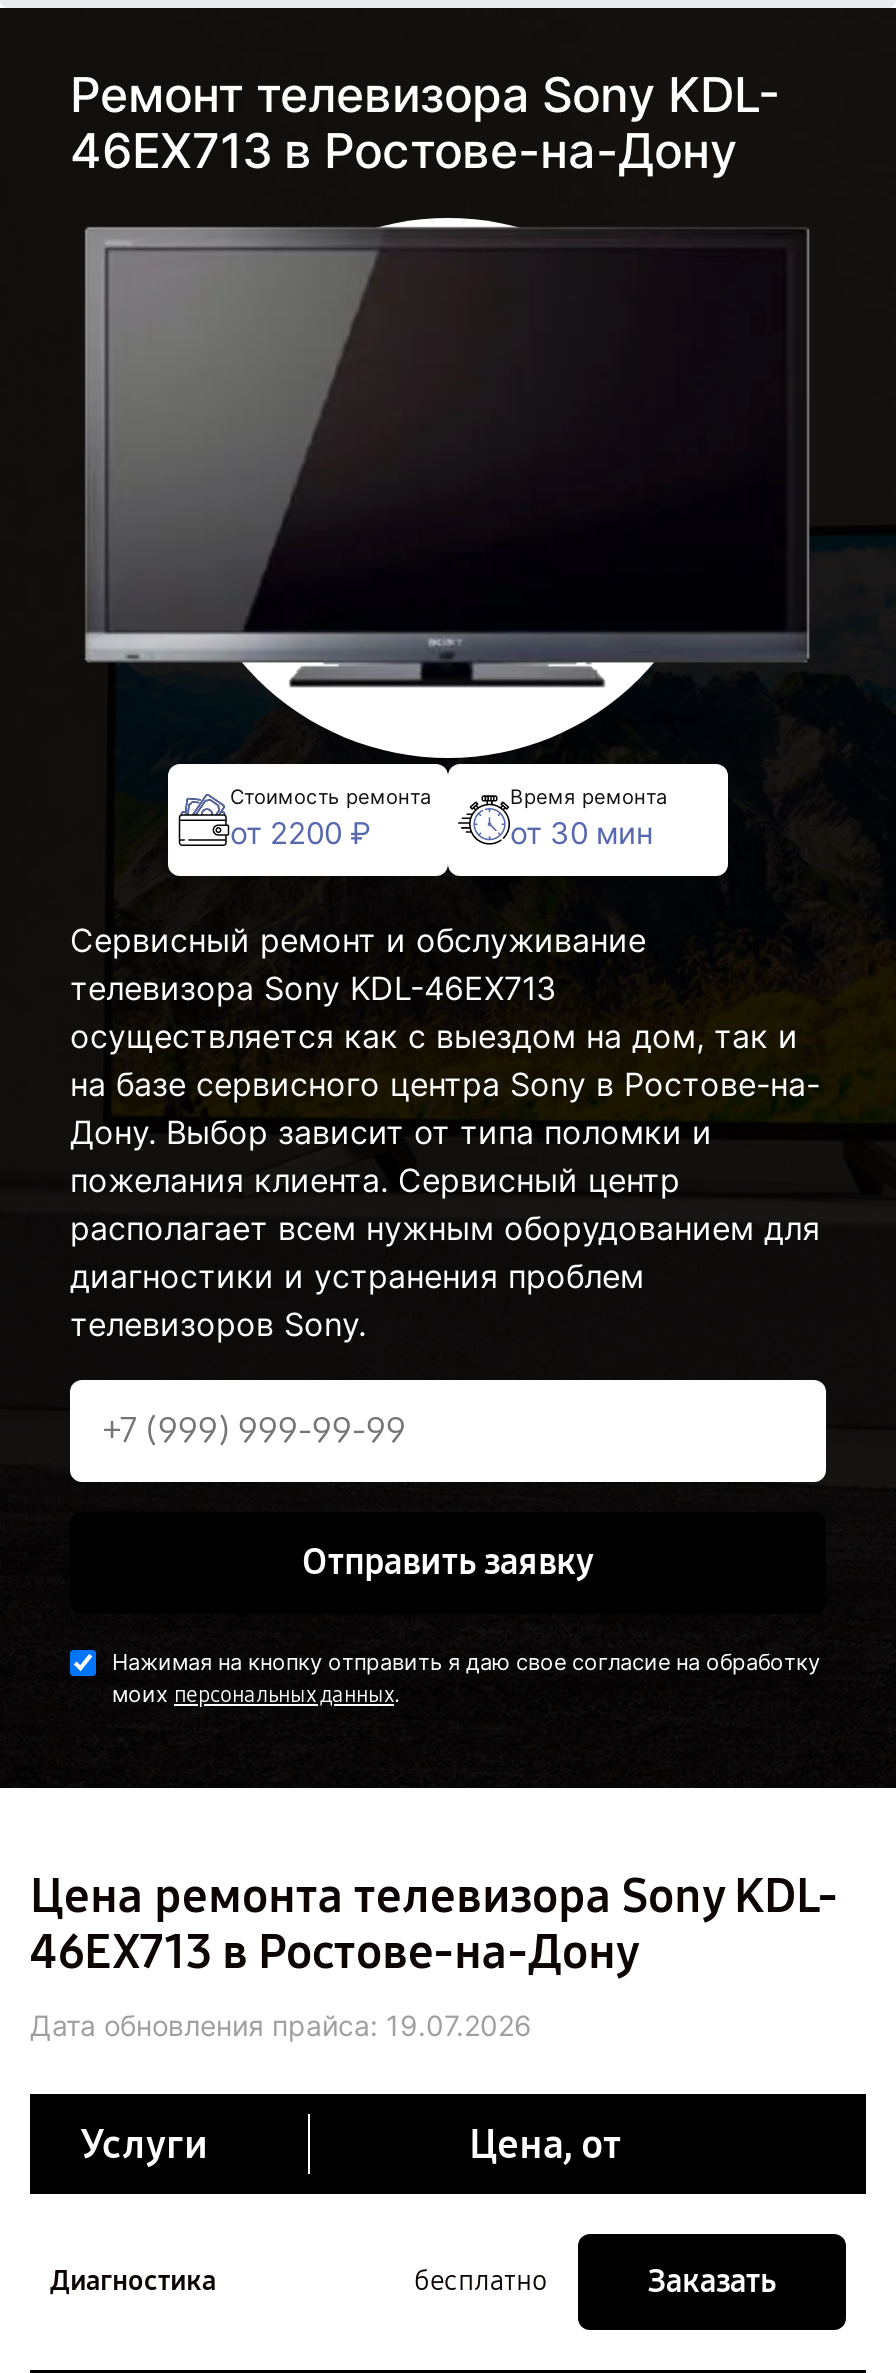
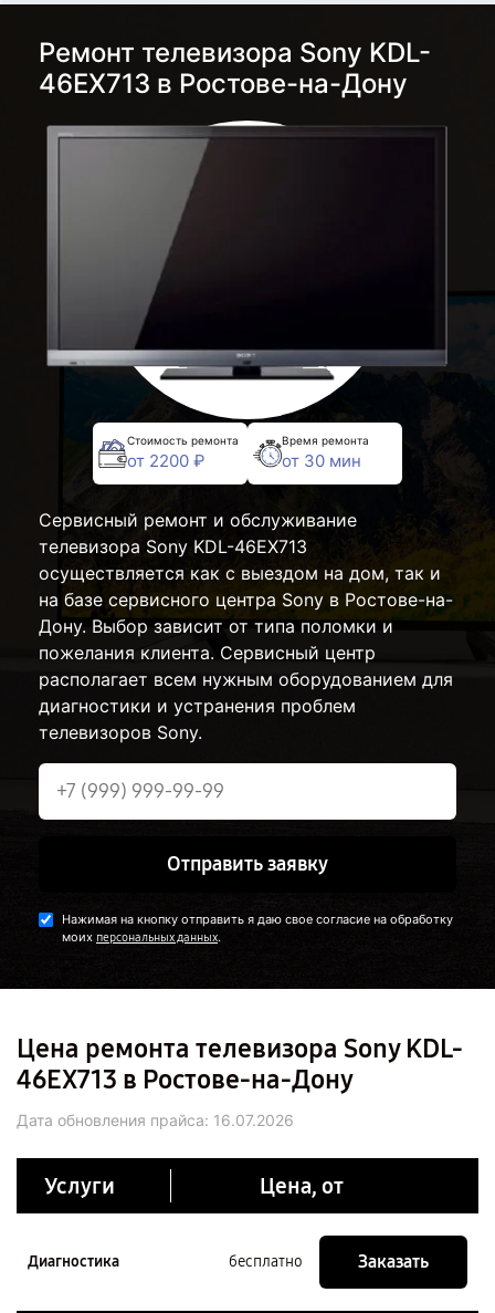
- Дата обновления прайса: 19.07.2026
+ Дата обновления прайса: 16.07.2026
